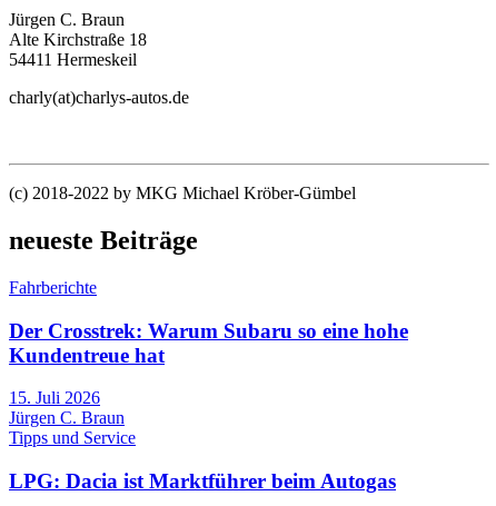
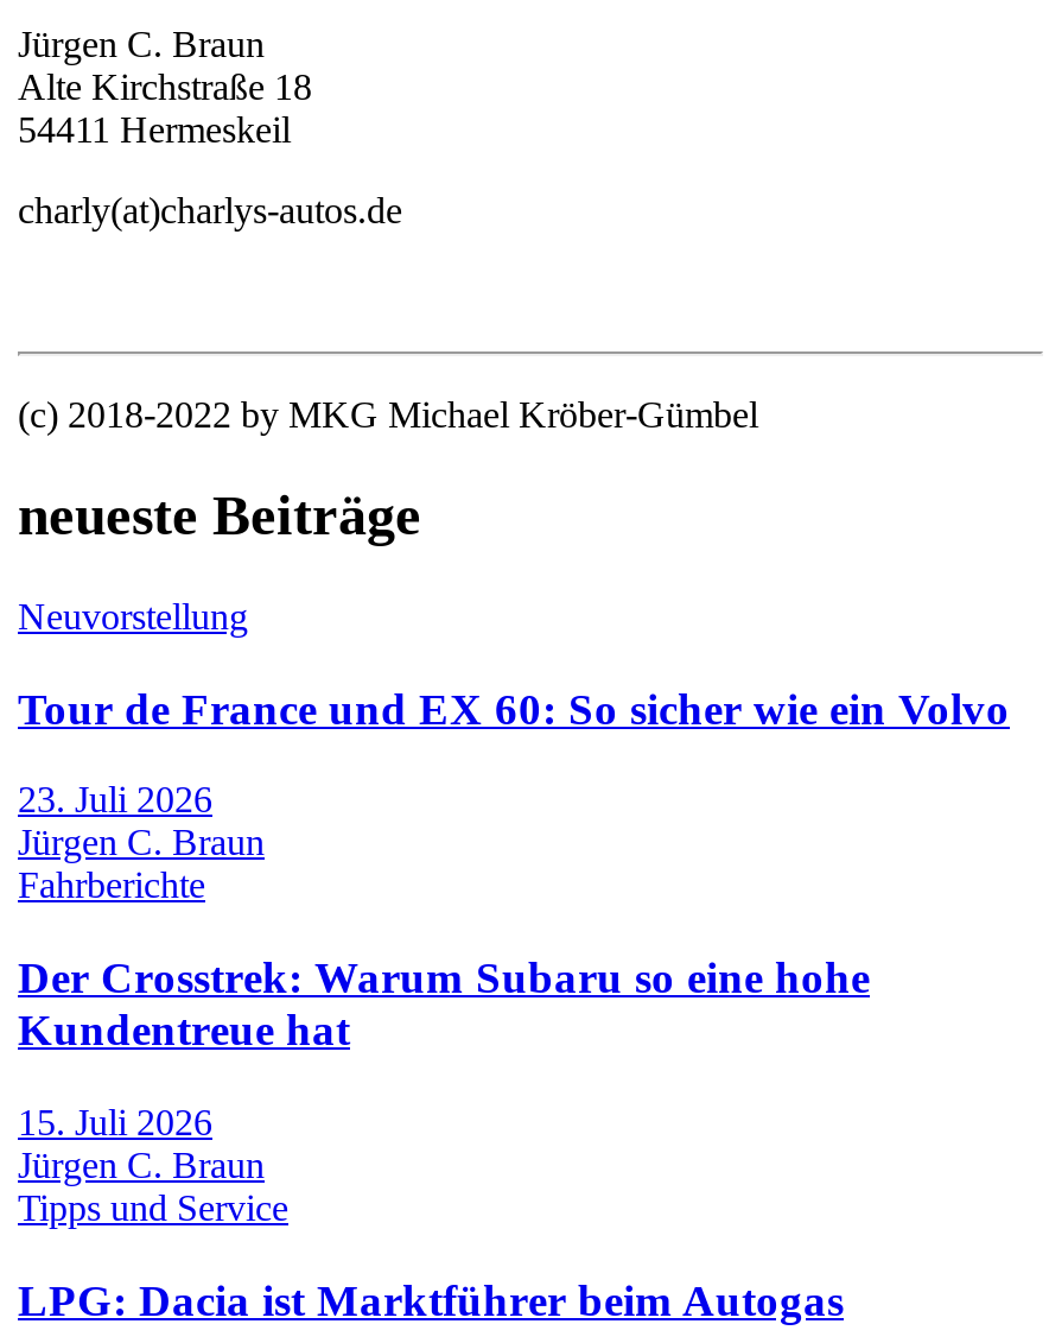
+ Neuvorstellung
+ Tour de France und EX 60: So sicher wie ein Volvo
+ 23. Juli 2026
+ Jürgen C. Braun
